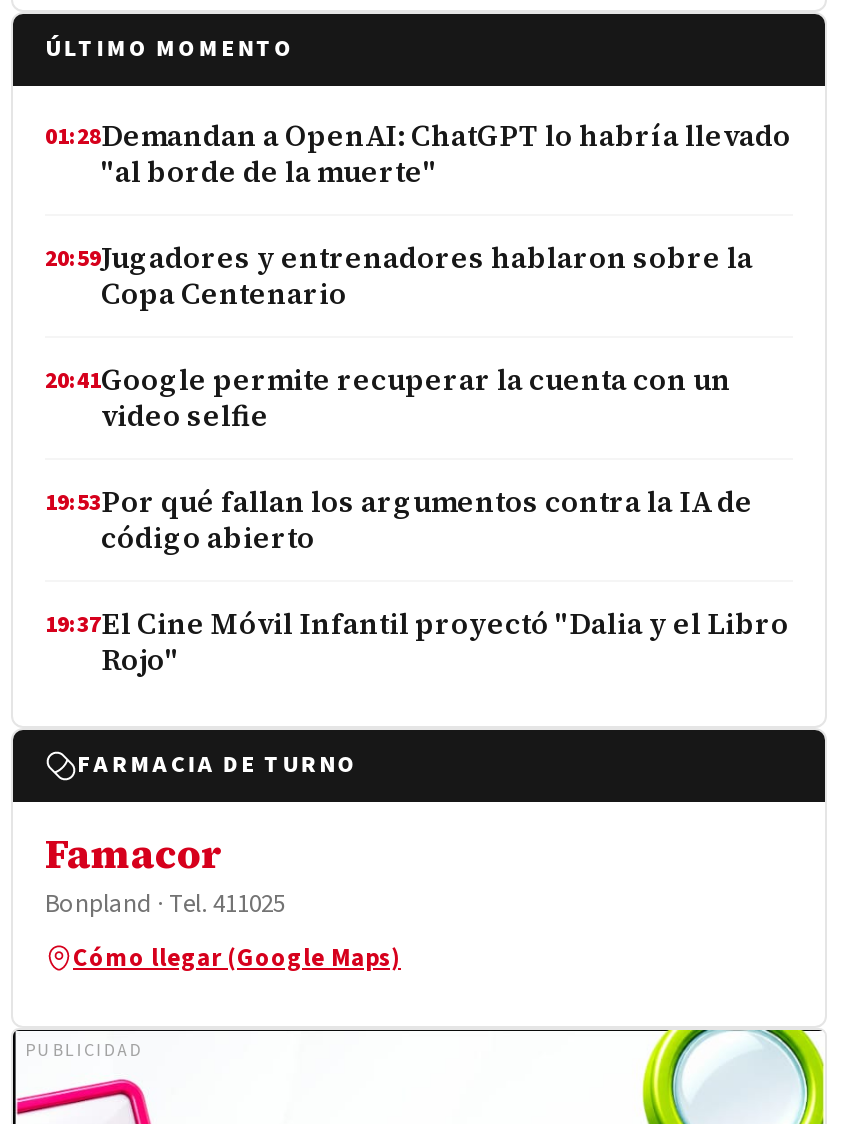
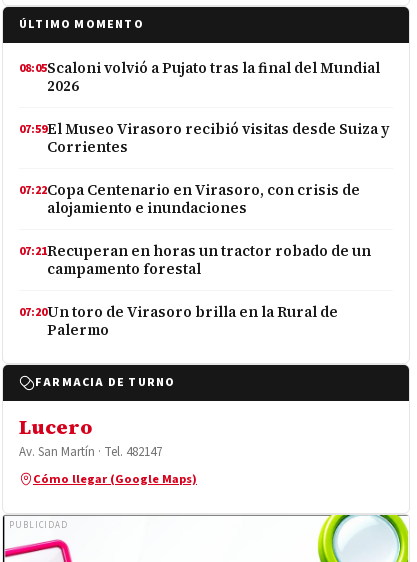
- 01:28Demandan a OpenAI: ChatGPT lo habría llevado
- "al borde de la muerte"
+ 08:05Scaloni volvió a Pujato tras la final del Mundial
+ 2026

- 20:59Jugadores y entrenadores hablaron sobre la
- Copa Centenario
+ 07:59El Museo Virasoro recibió visitas desde Suiza y
+ Corrientes

- 20:41Google permite recuperar la cuenta con un
- video selfie
+ 07:22Copa Centenario en Virasoro, con crisis de
+ alojamiento e inundaciones

- 19:53Por qué fallan los argumentos contra la IA de
- código abierto
+ 07:21Recuperan en horas un tractor robado de un
+ campamento forestal

- 19:37El Cine Móvil Infantil proyectó "Dalia y el Libro
- Rojo"
+ 07:20Un toro de Virasoro brilla en la Rural de
+ Palermo

- Famacor
- Bonpland · Tel. 411025
+ Lucero
+ Av. San Martín · Tel. 482147
